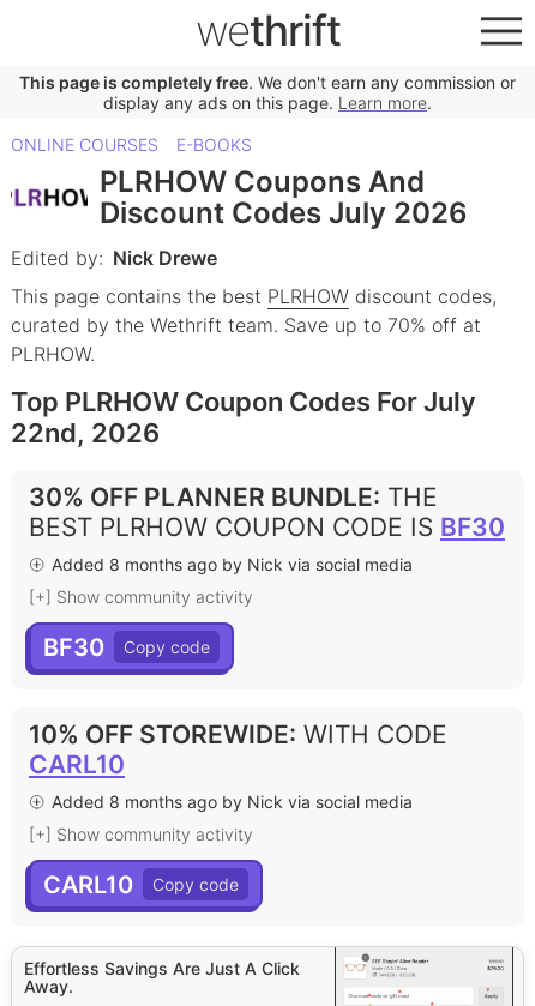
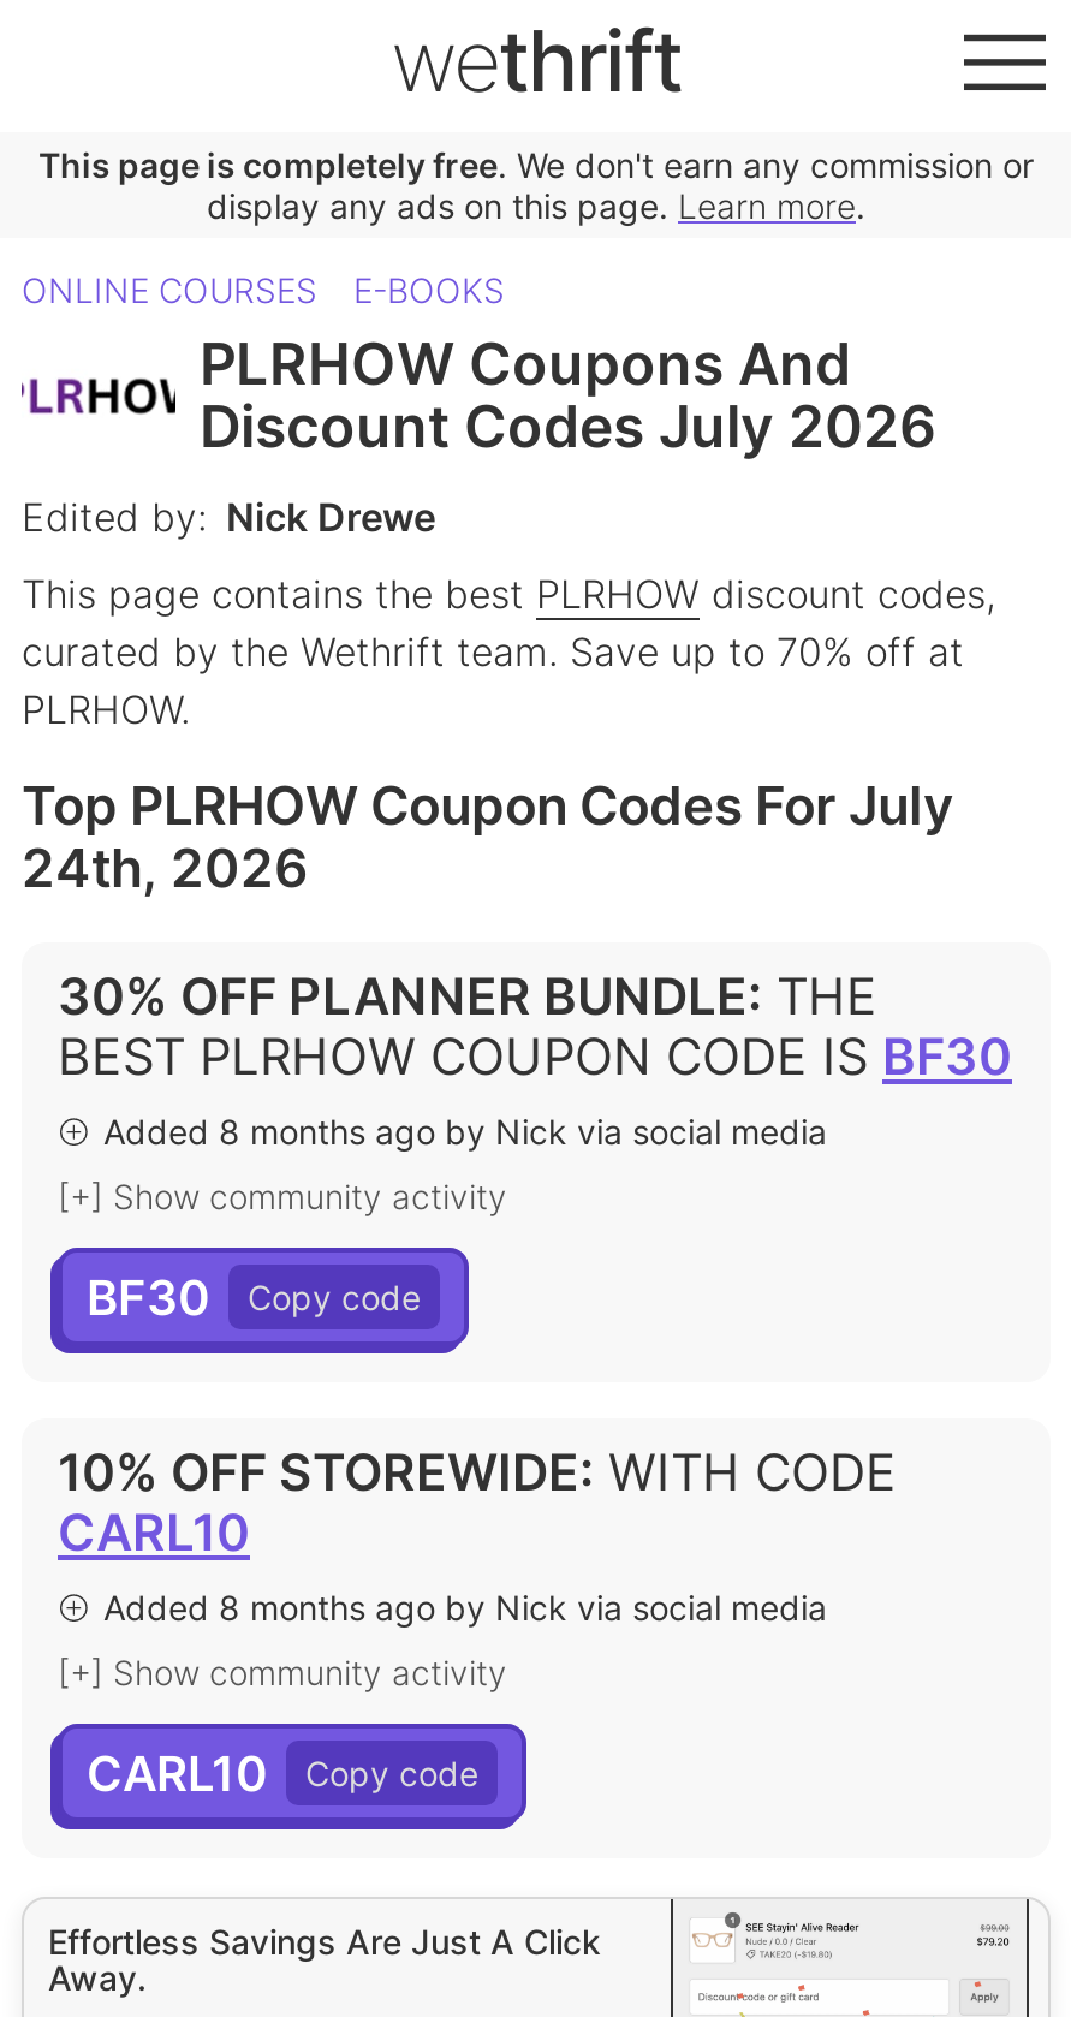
- 22nd, 2026
+ 24th, 2026
